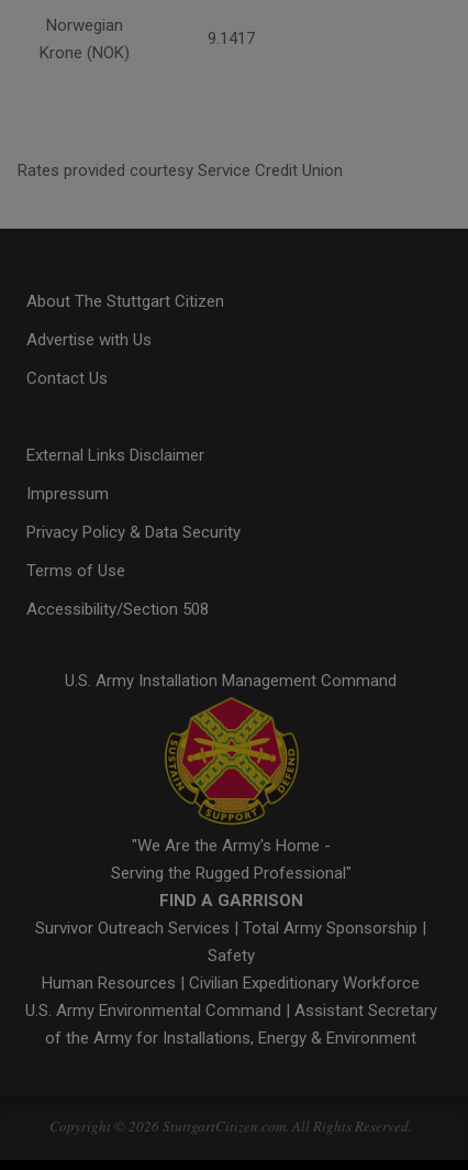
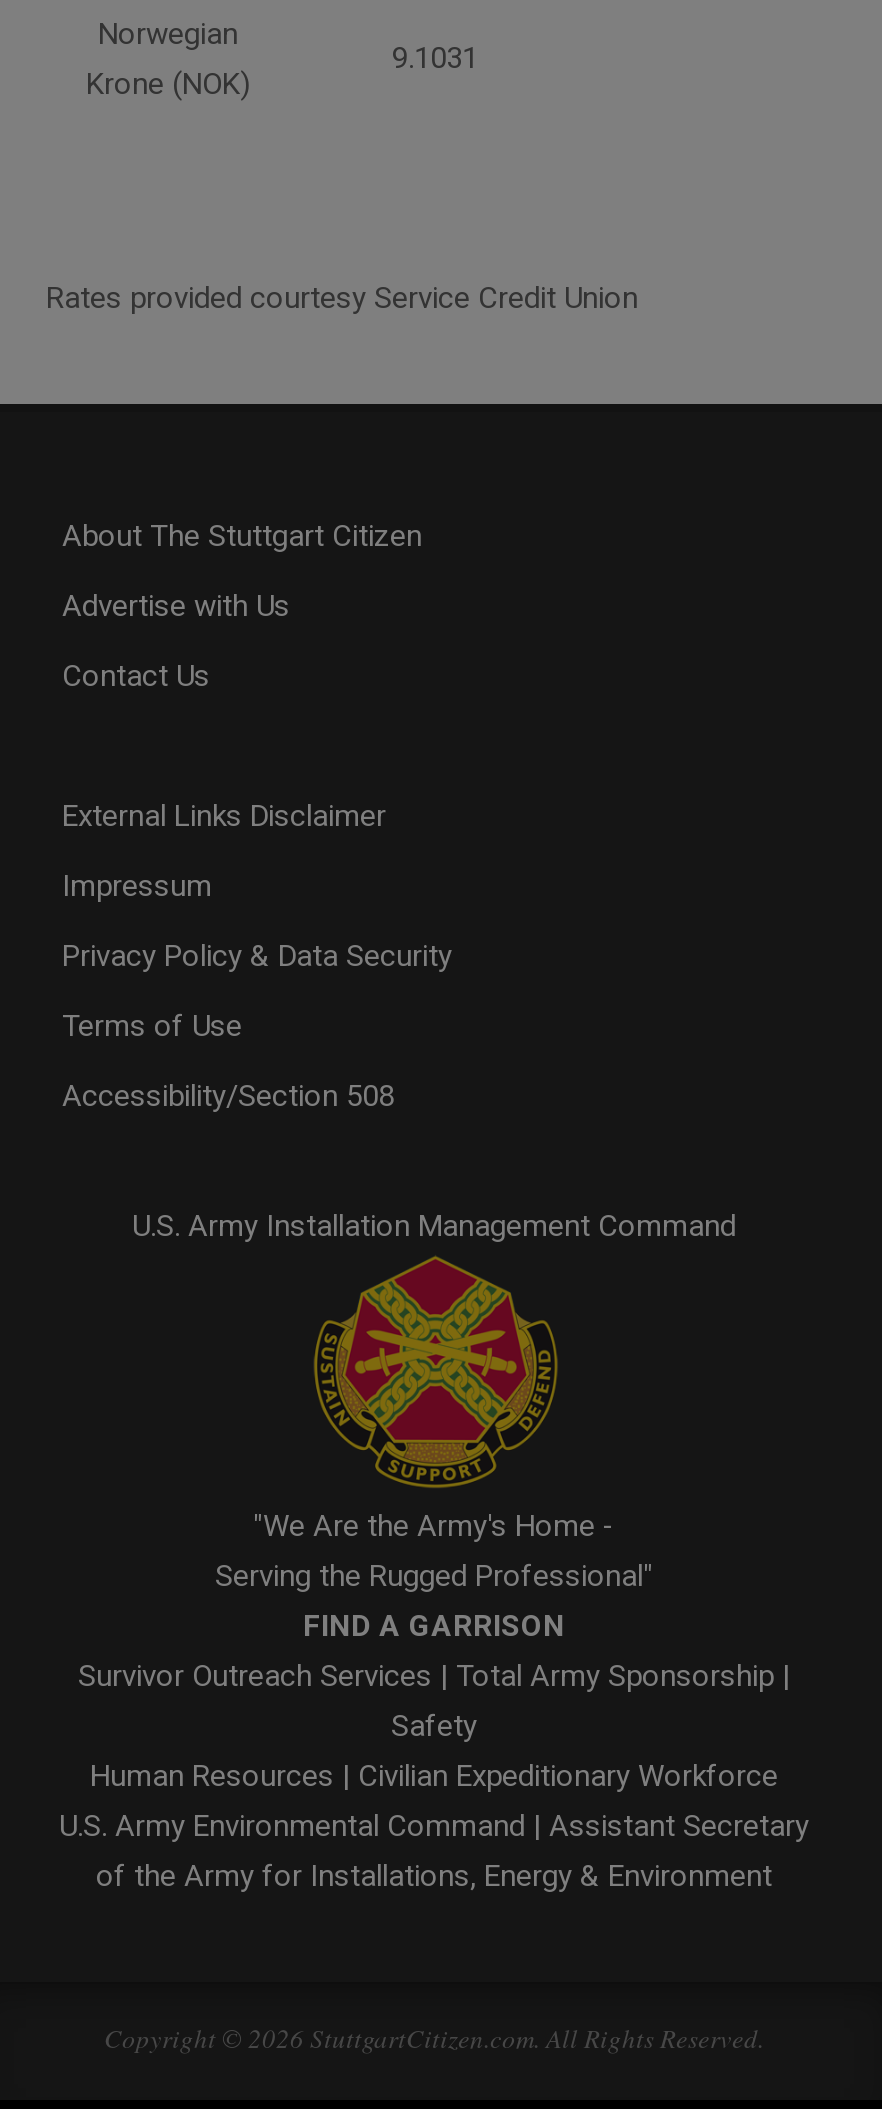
- 9.1417
+ 9.1031
